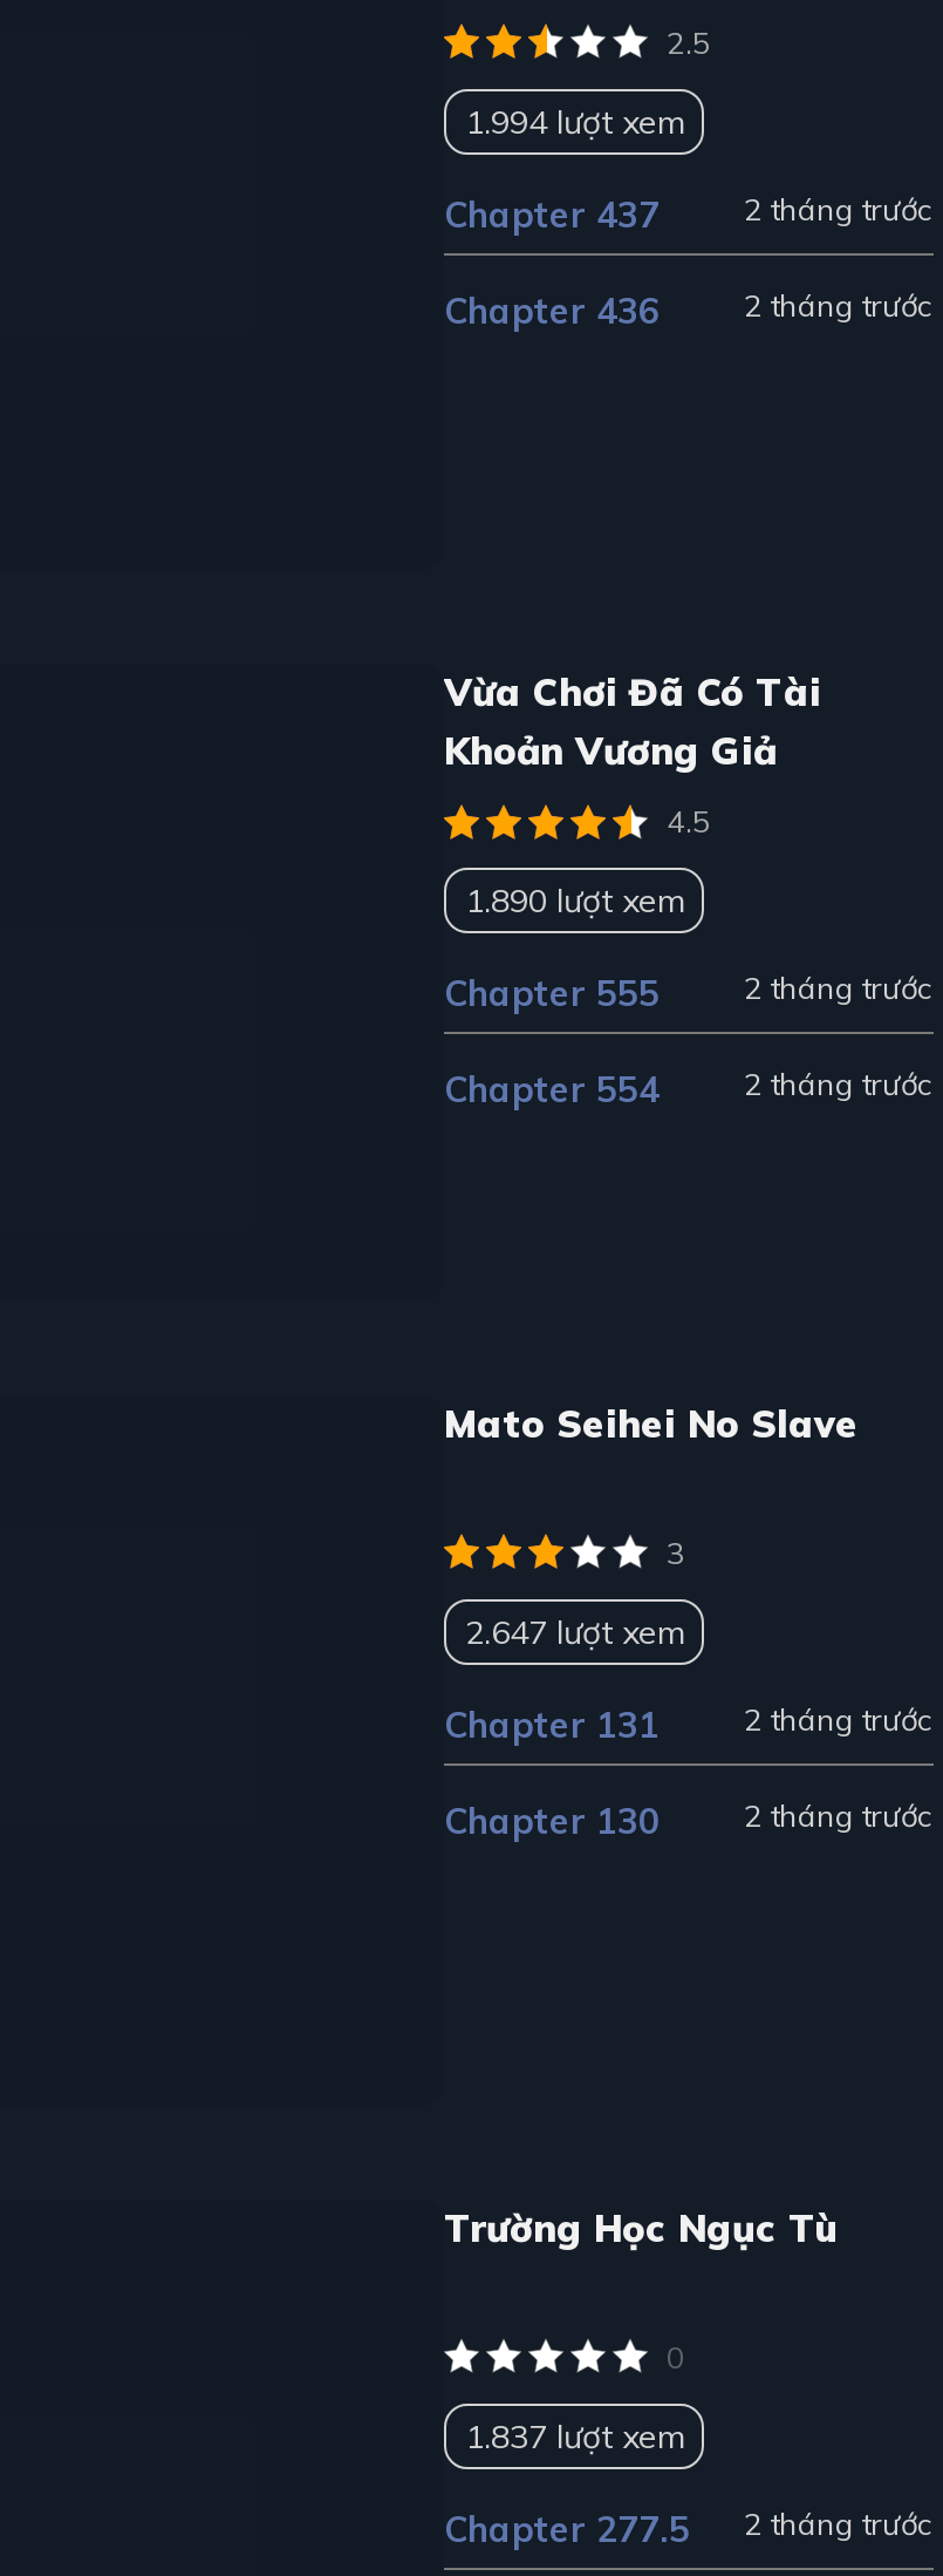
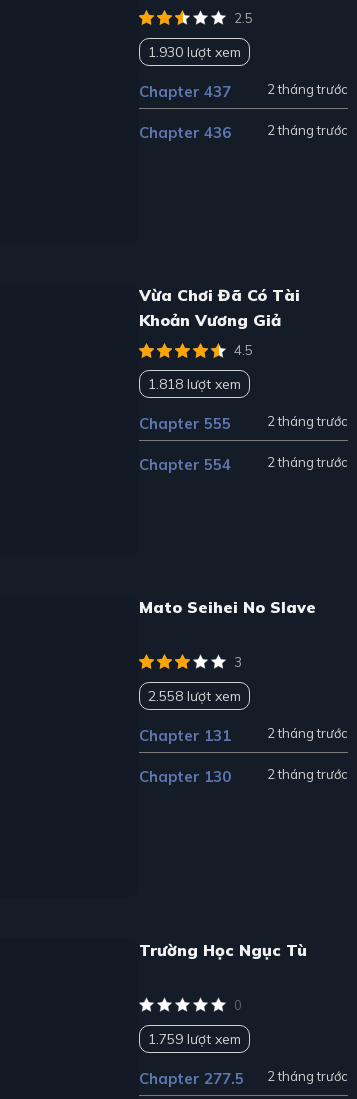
- 1.994 lượt xem
+ 1.930 lượt xem

- 1.890 lượt xem
+ 1.818 lượt xem

- 2.647 lượt xem
+ 2.558 lượt xem

- 1.837 lượt xem
+ 1.759 lượt xem
